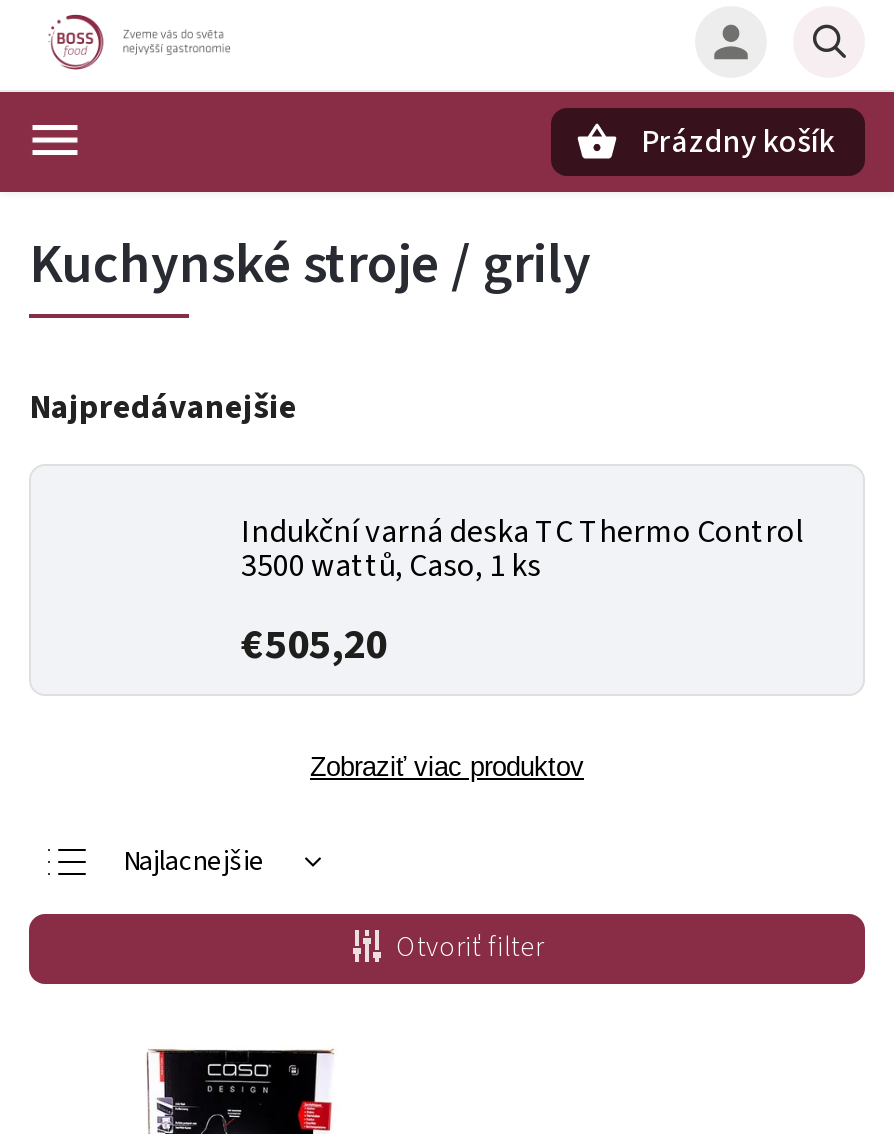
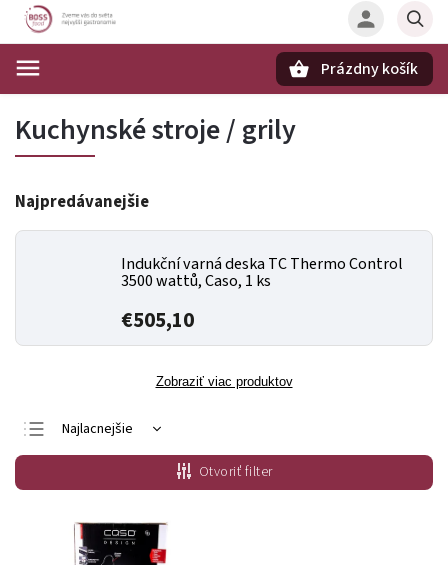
- €505,20
+ €505,10
